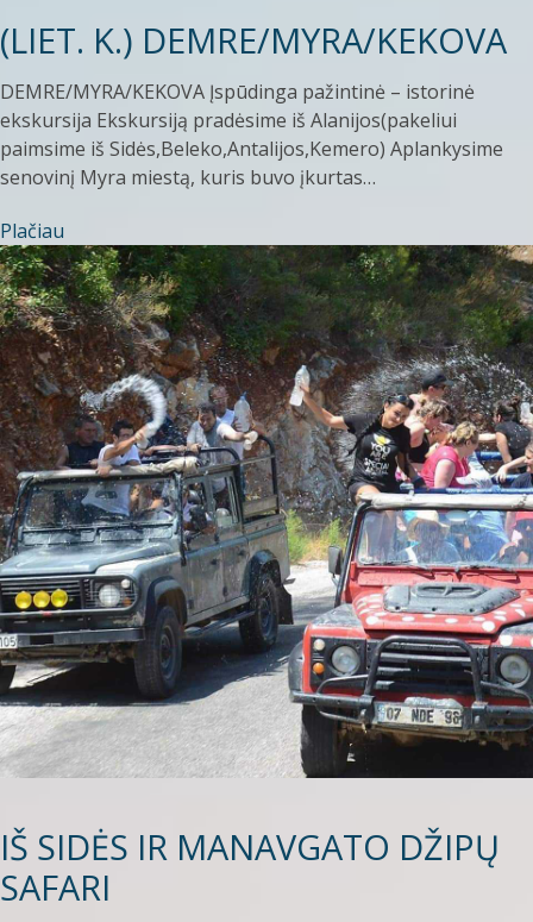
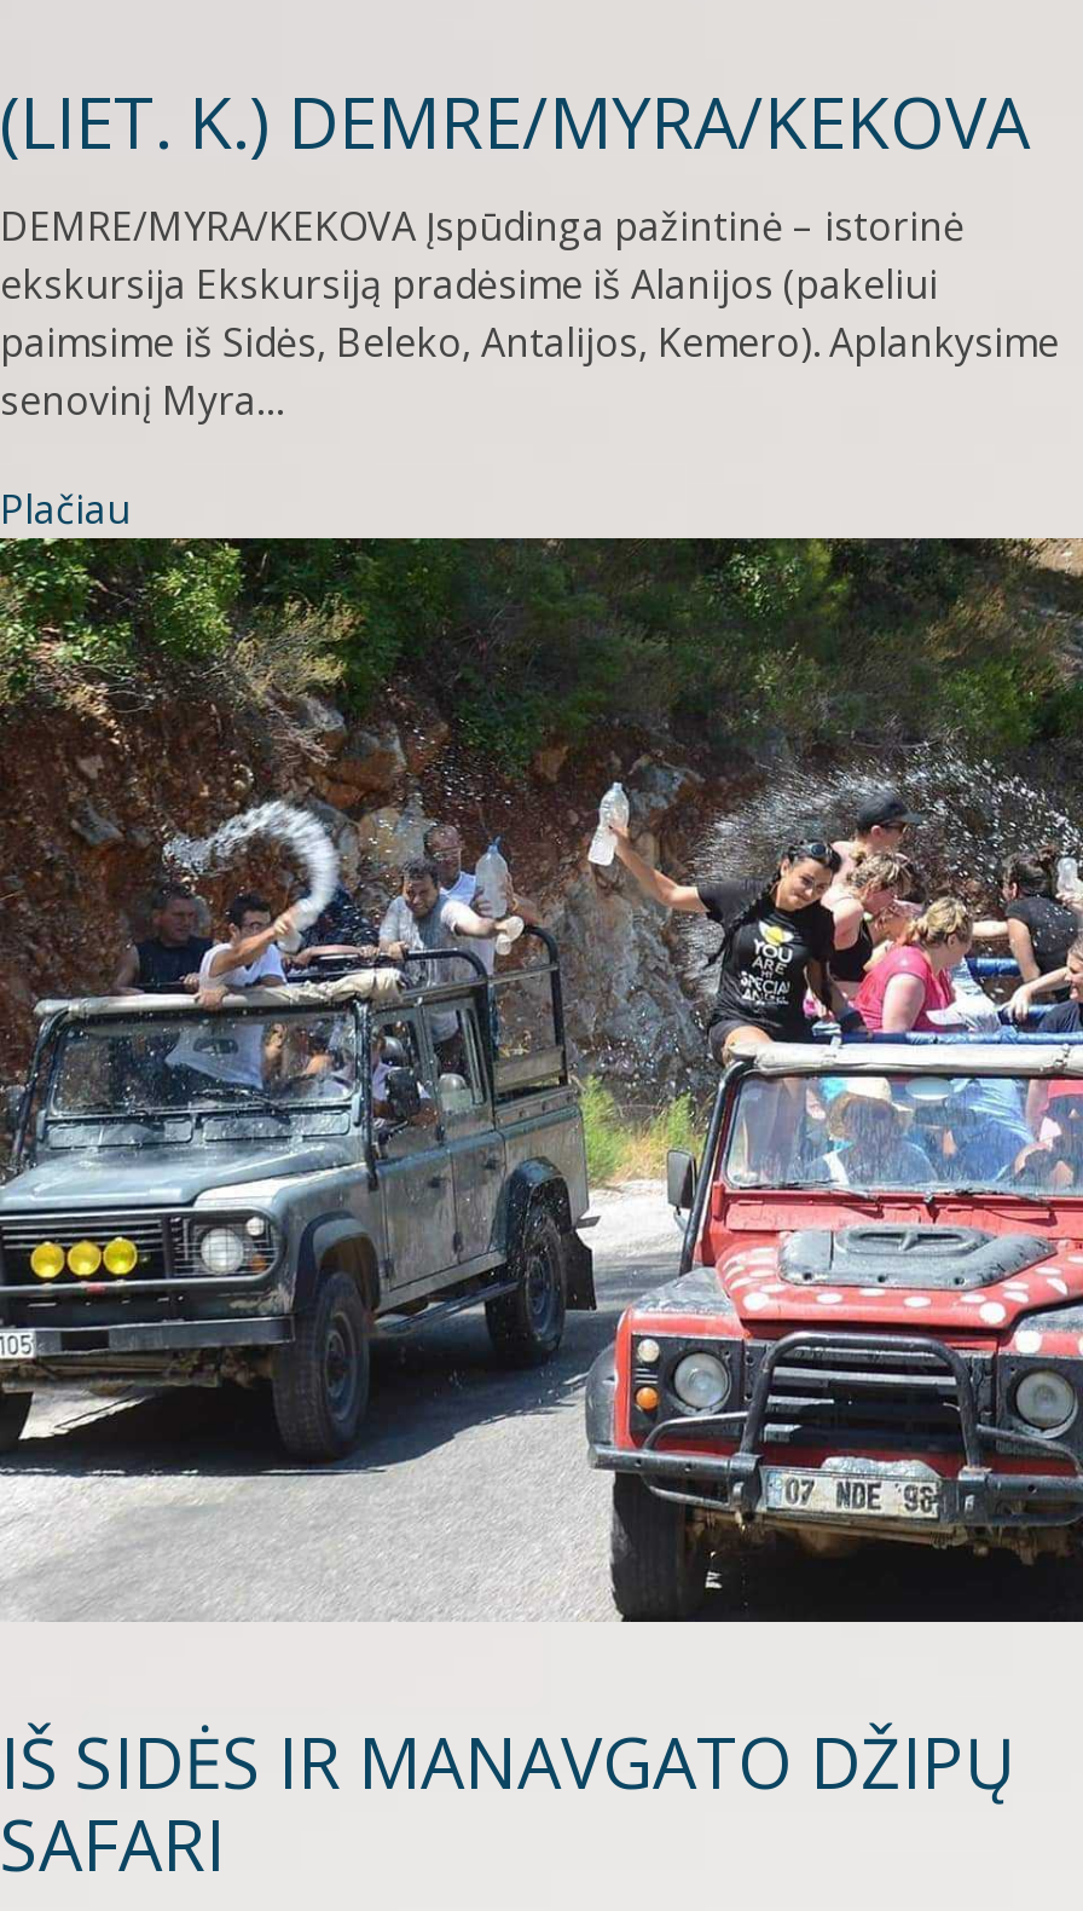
- ekskursija Ekskursiją pradėsime iš Alanijos(pakeliui
- paimsime iš Sidės,Beleko,Antalijos,Kemero) Aplankysime
- senovinį Myra miestą, kuris buvo įkurtas…
+ ekskursija Ekskursiją pradėsime iš Alanijos (pakeliui
+ paimsime iš Sidės, Beleko, Antalijos, Kemero). Aplankysime
+ senovinį Myra…
